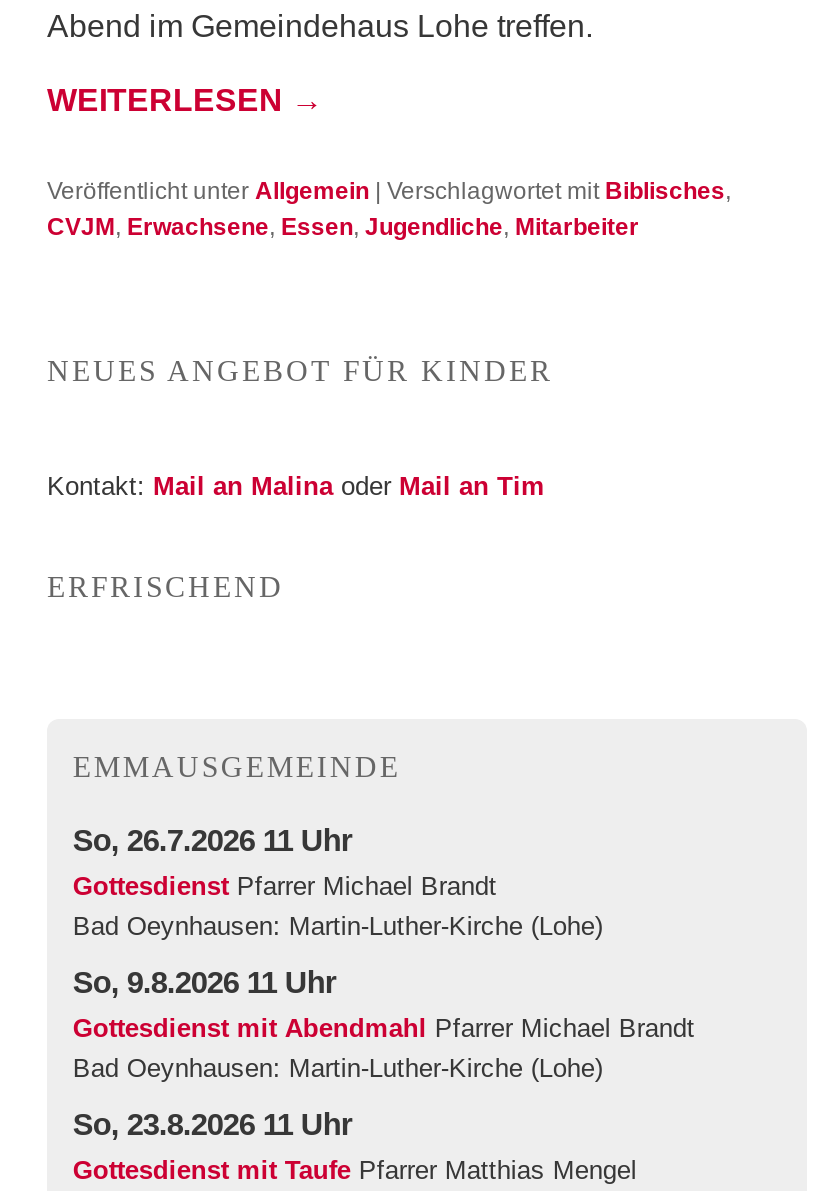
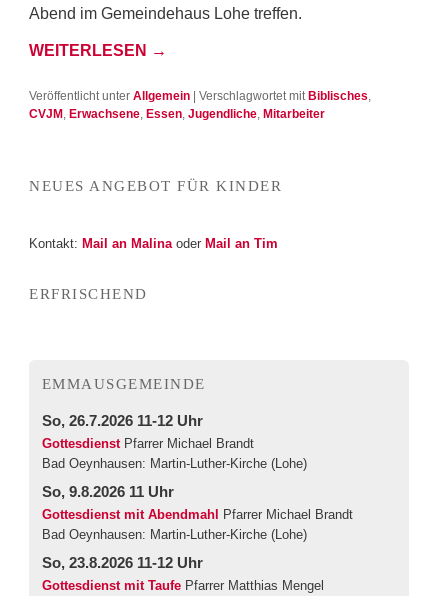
- So, 26.7.2026 11 Uhr
+ So, 26.7.2026 11-12 Uhr

- So, 23.8.2026 11 Uhr
+ So, 23.8.2026 11-12 Uhr
